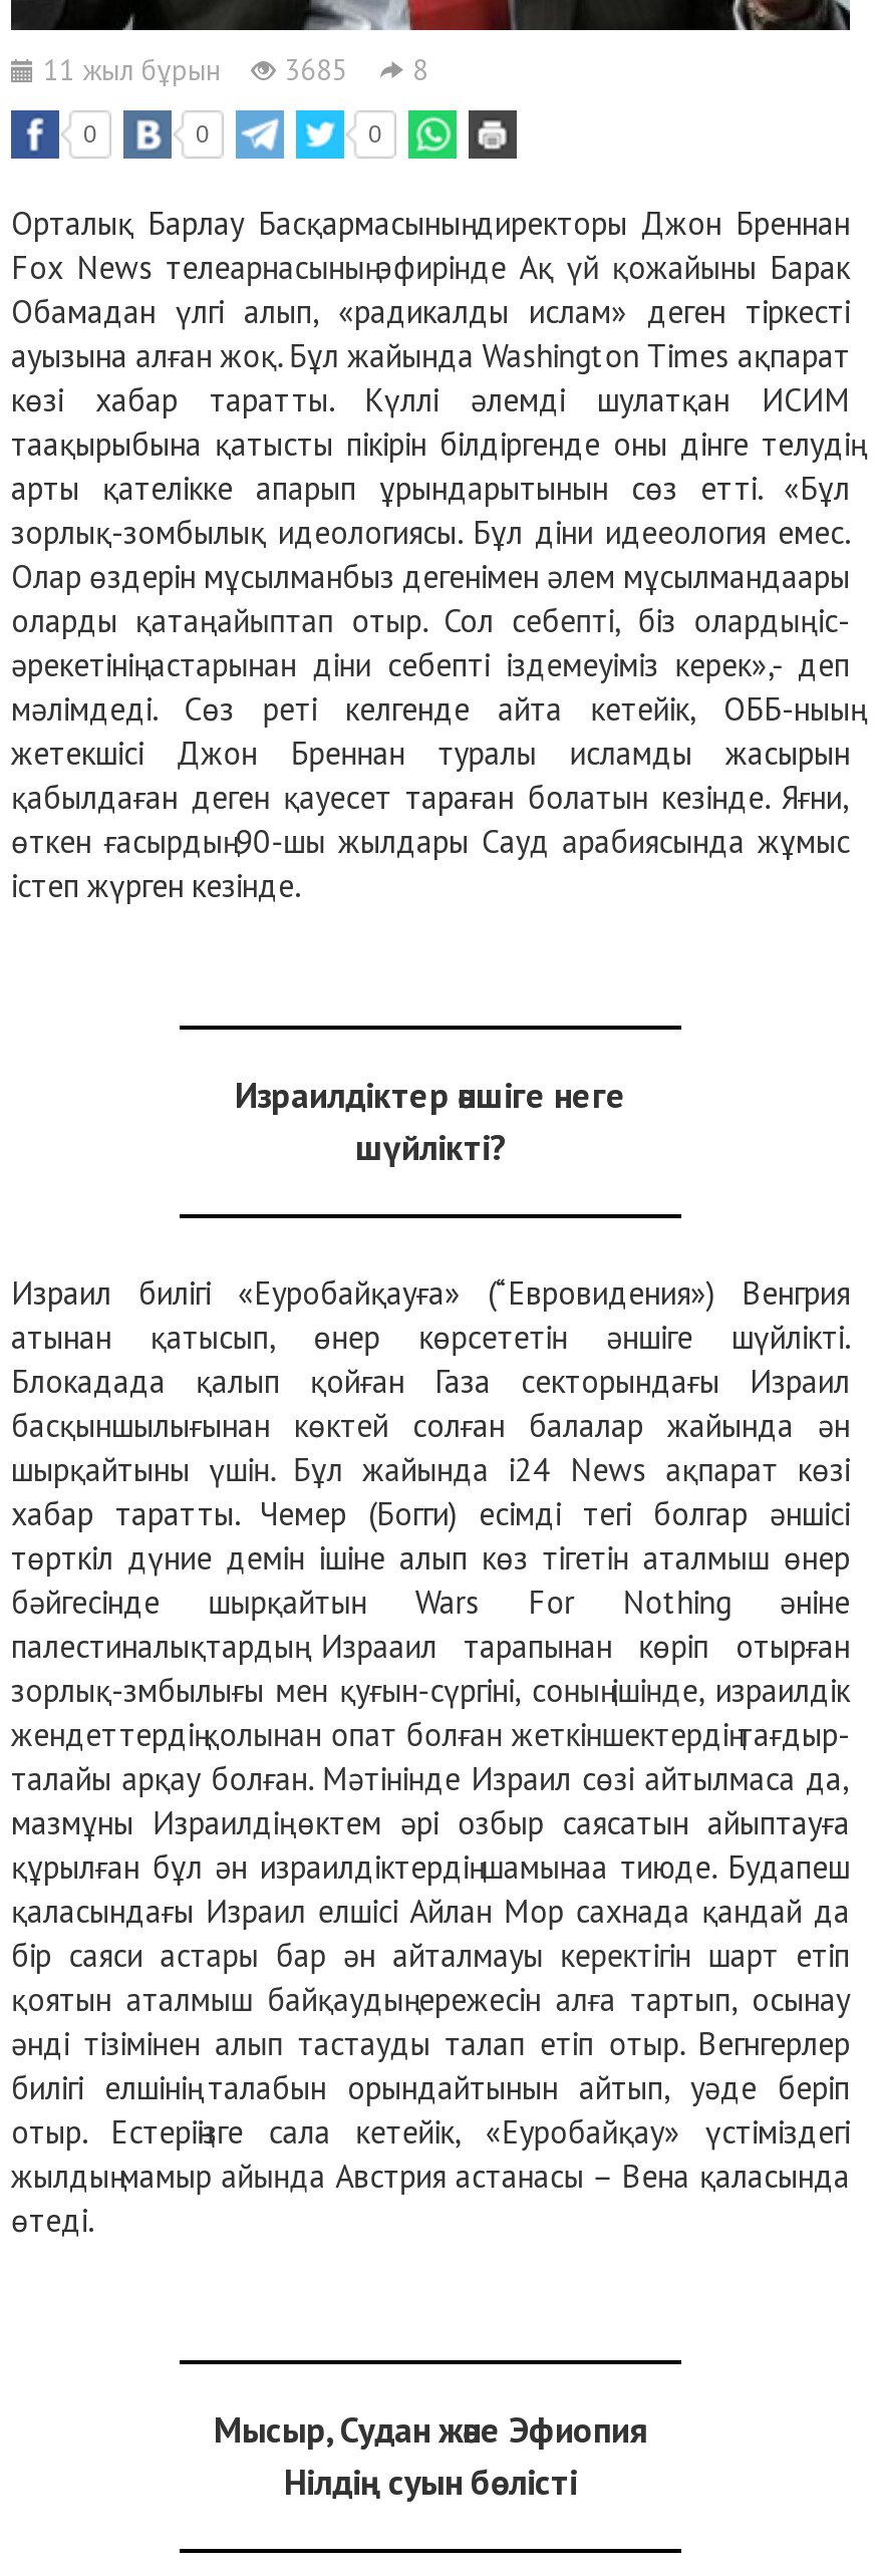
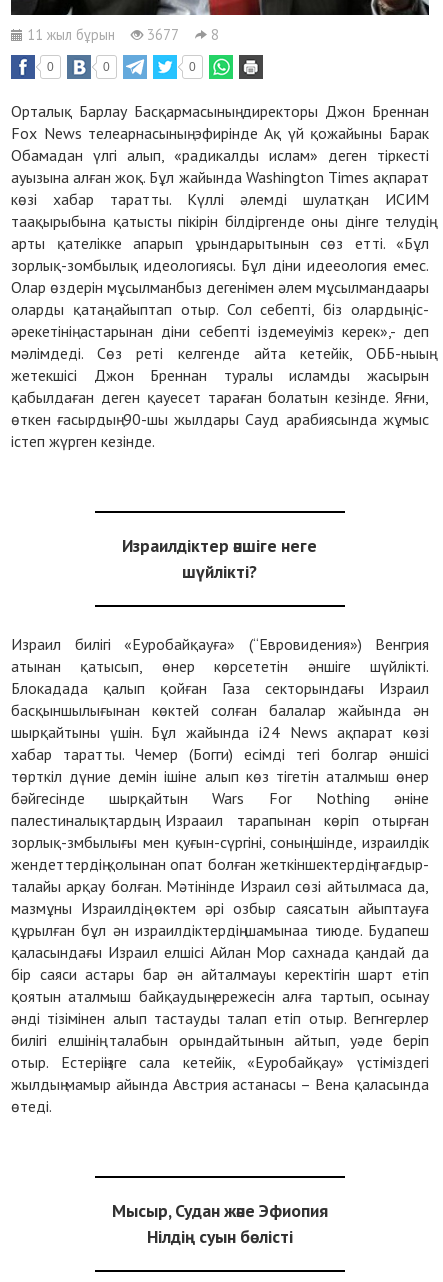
- 11 жыл бұрын 3685 8
+ 11 жыл бұрын 3677 8
